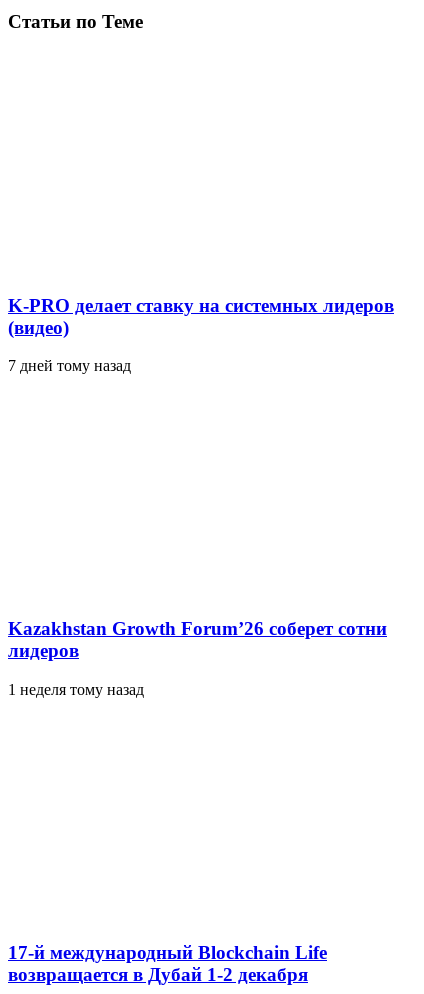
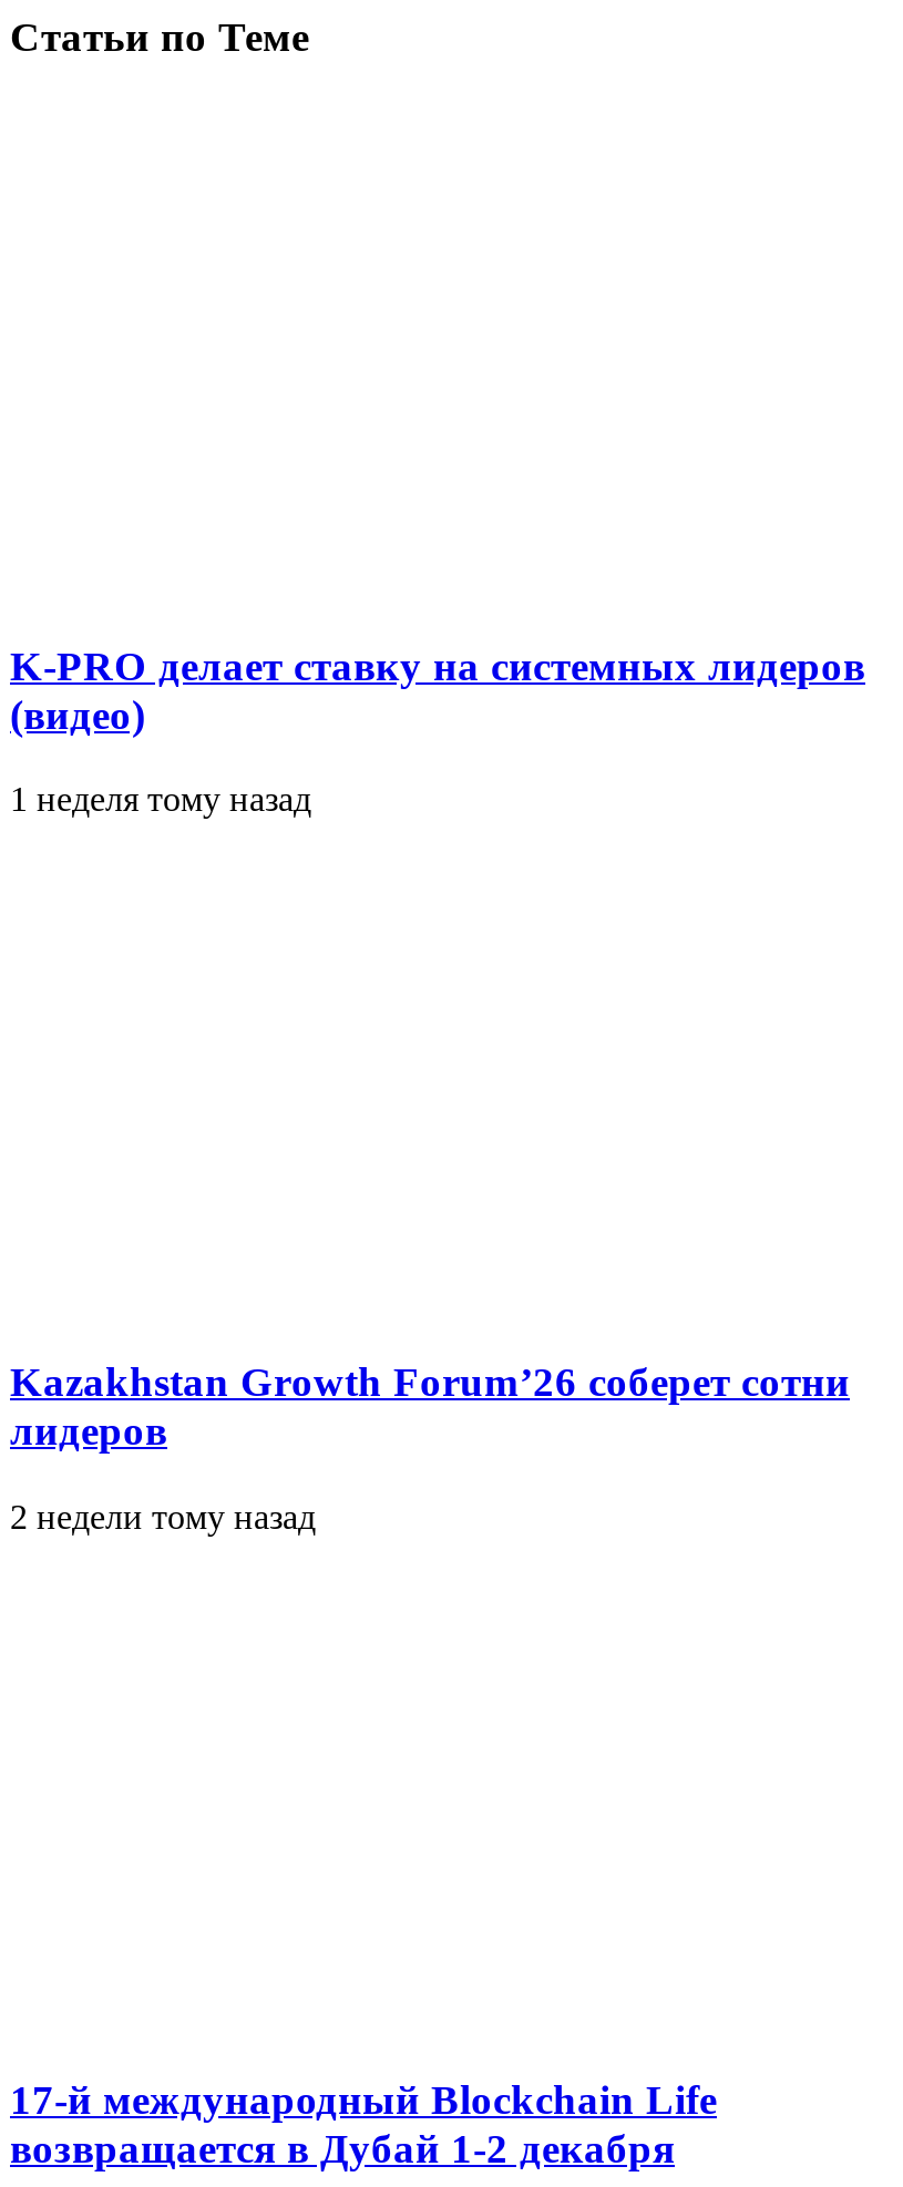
- 7 дней тому назад

+ 2 недели тому назад

moved up: 1 неделя тому назад
